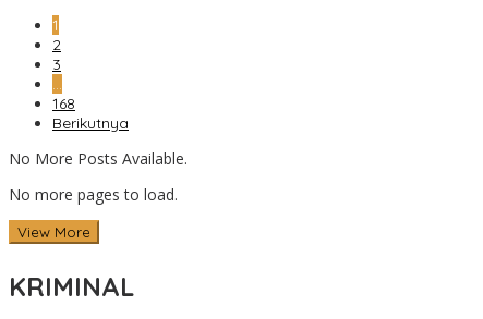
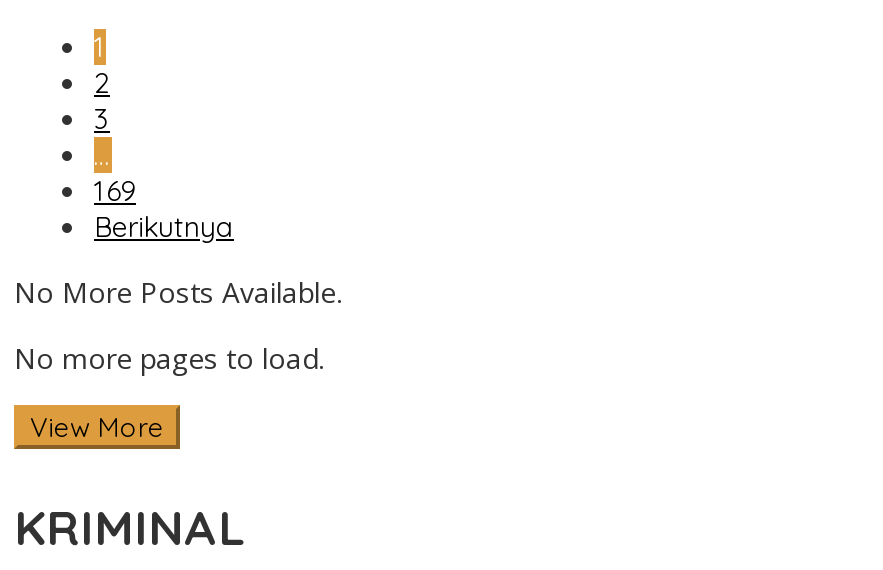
- 168
+ 169
